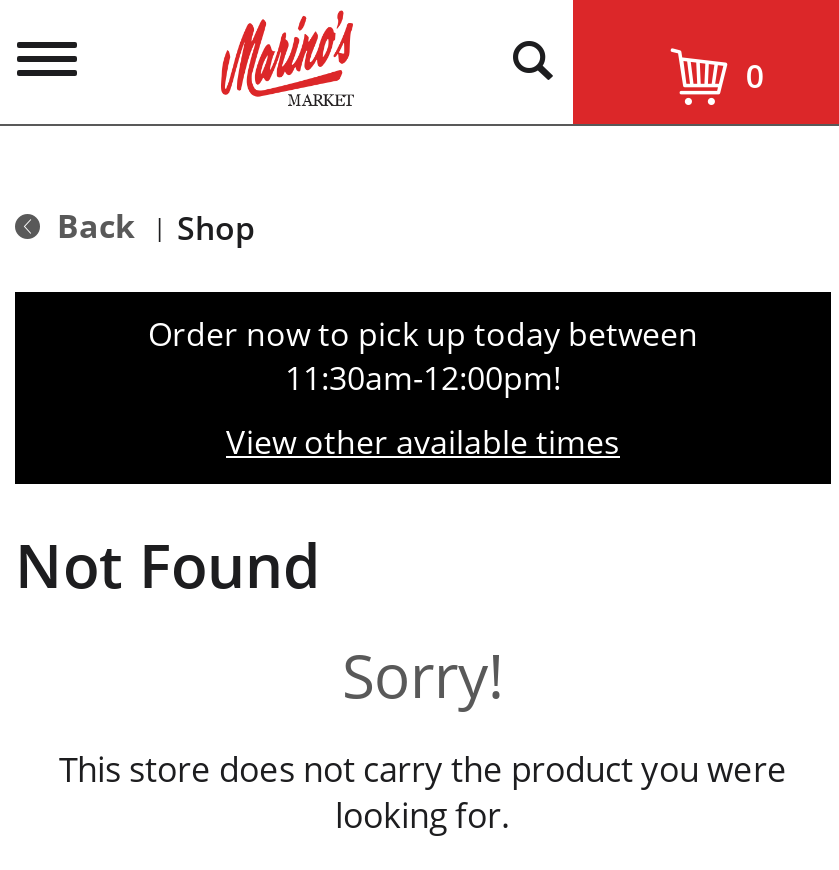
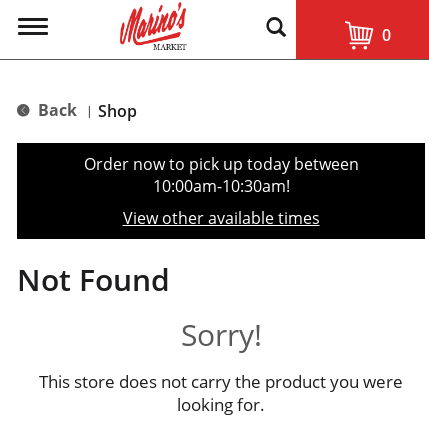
- 11:30am-12:00pm!
+ 10:00am-10:30am!
